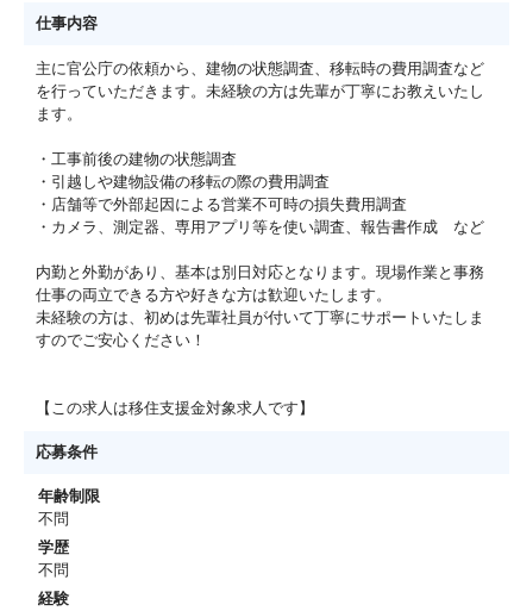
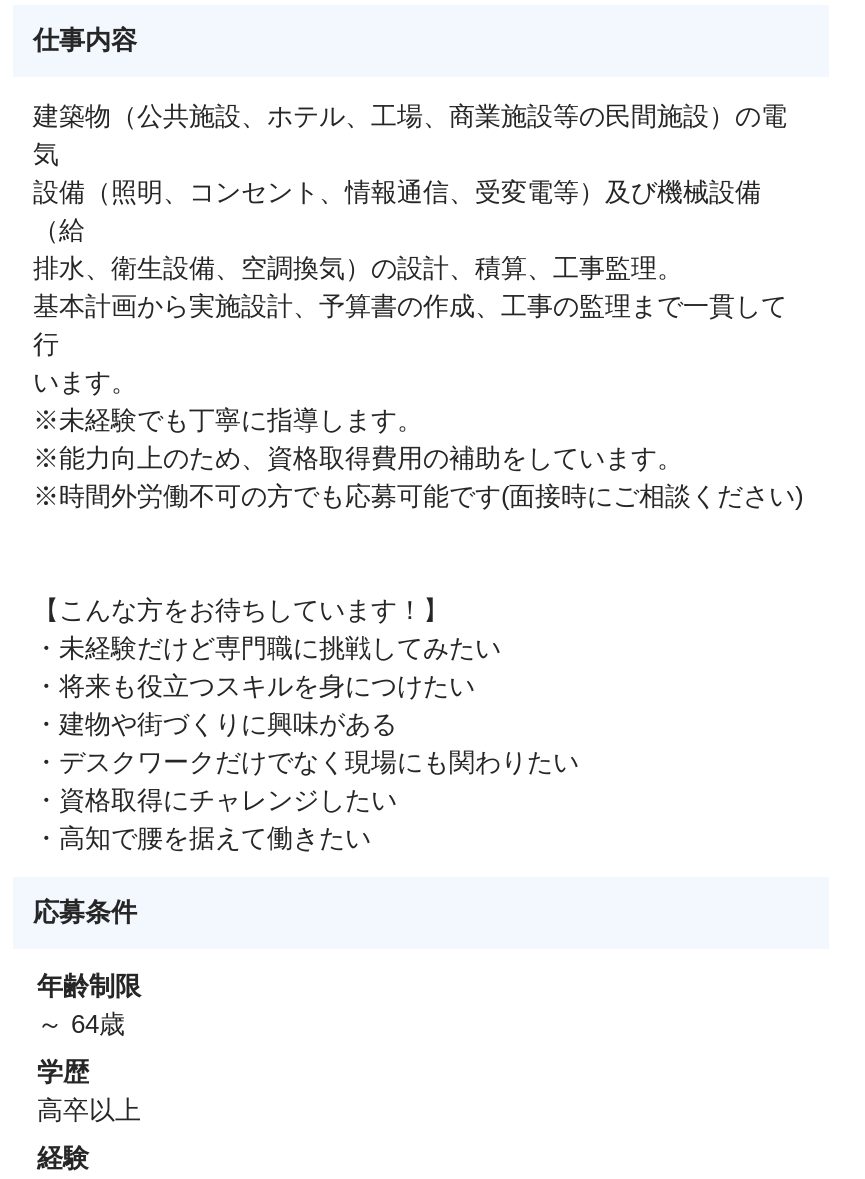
- 主に官公庁の依頼から、建物の状態調査、移転時の費用調査など
- を行っていただきます。未経験の方は先輩が丁寧にお教えいたし
- ます。
- ・工事前後の建物の状態調査
- ・引越しや建物設備の移転の際の費用調査
- ・店舗等で外部起因による営業不可時の損失費用調査
- ・カメラ、測定器、専用アプリ等を使い調査、報告書作成 など
- 内勤と外勤があり、基本は別日対応となります。現場作業と事務
- 仕事の両立できる方や好きな方は歓迎いたします。
- 未経験の方は、初めは先輩社員が付いて丁寧にサポートいたしま
- すのでご安心ください！
+ 建築物（公共施設、ホテル、工場、商業施設等の民間施設）の電
+ 気
+ 設備（照明、コンセント、情報通信、受変電等）及び機械設備
+ （給
+ 排水、衛生設備、空調換気）の設計、積算、工事監理。
+ 基本計画から実施設計、予算書の作成、工事の監理まで一貫して
+ 行
+ います。
+ ※未経験でも丁寧に指導します。
+ ※能力向上のため、資格取得費用の補助をしています。
+ ※時間外労働不可の方でも応募可能です(面接時にご相談ください)

- 【この求人は移住支援金対象求人です】
+ 【こんな方をお待ちしています！】
+ ・未経験だけど専門職に挑戦してみたい
+ ・将来も役立つスキルを身につけたい
+ ・建物や街づくりに興味がある
+ ・デスクワークだけでなく現場にも関わりたい
+ ・資格取得にチャレンジしたい
+ ・高知で腰を据えて働きたい

- 不問
+ ～ 64歳

- 不問
+ 高卒以上
